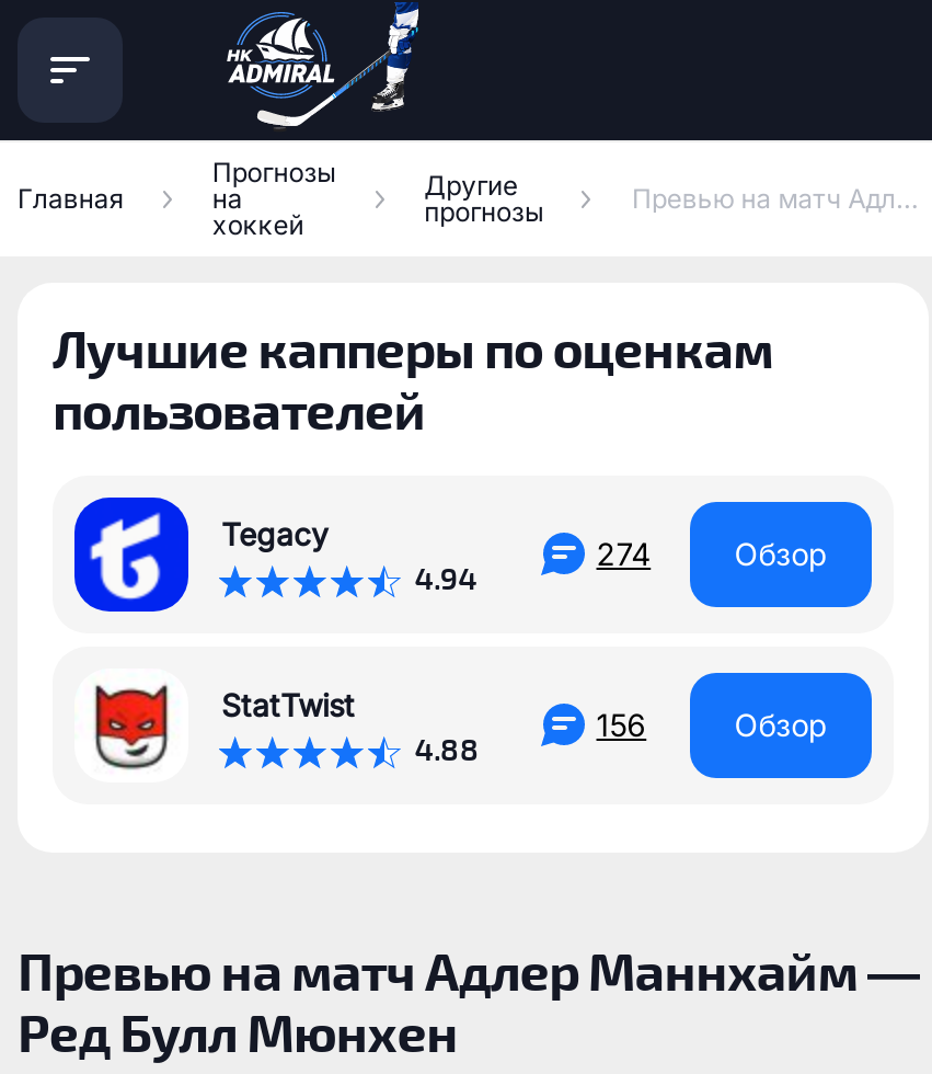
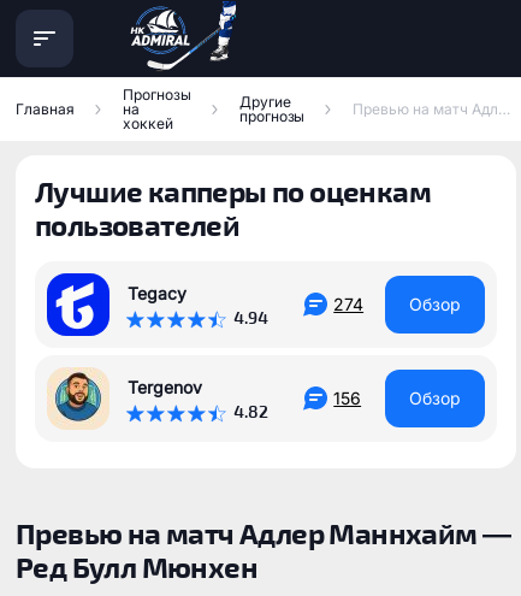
- [image]
- StatTwist
- 4.88
+ [image]
+ Tergenov
+ 4.82
